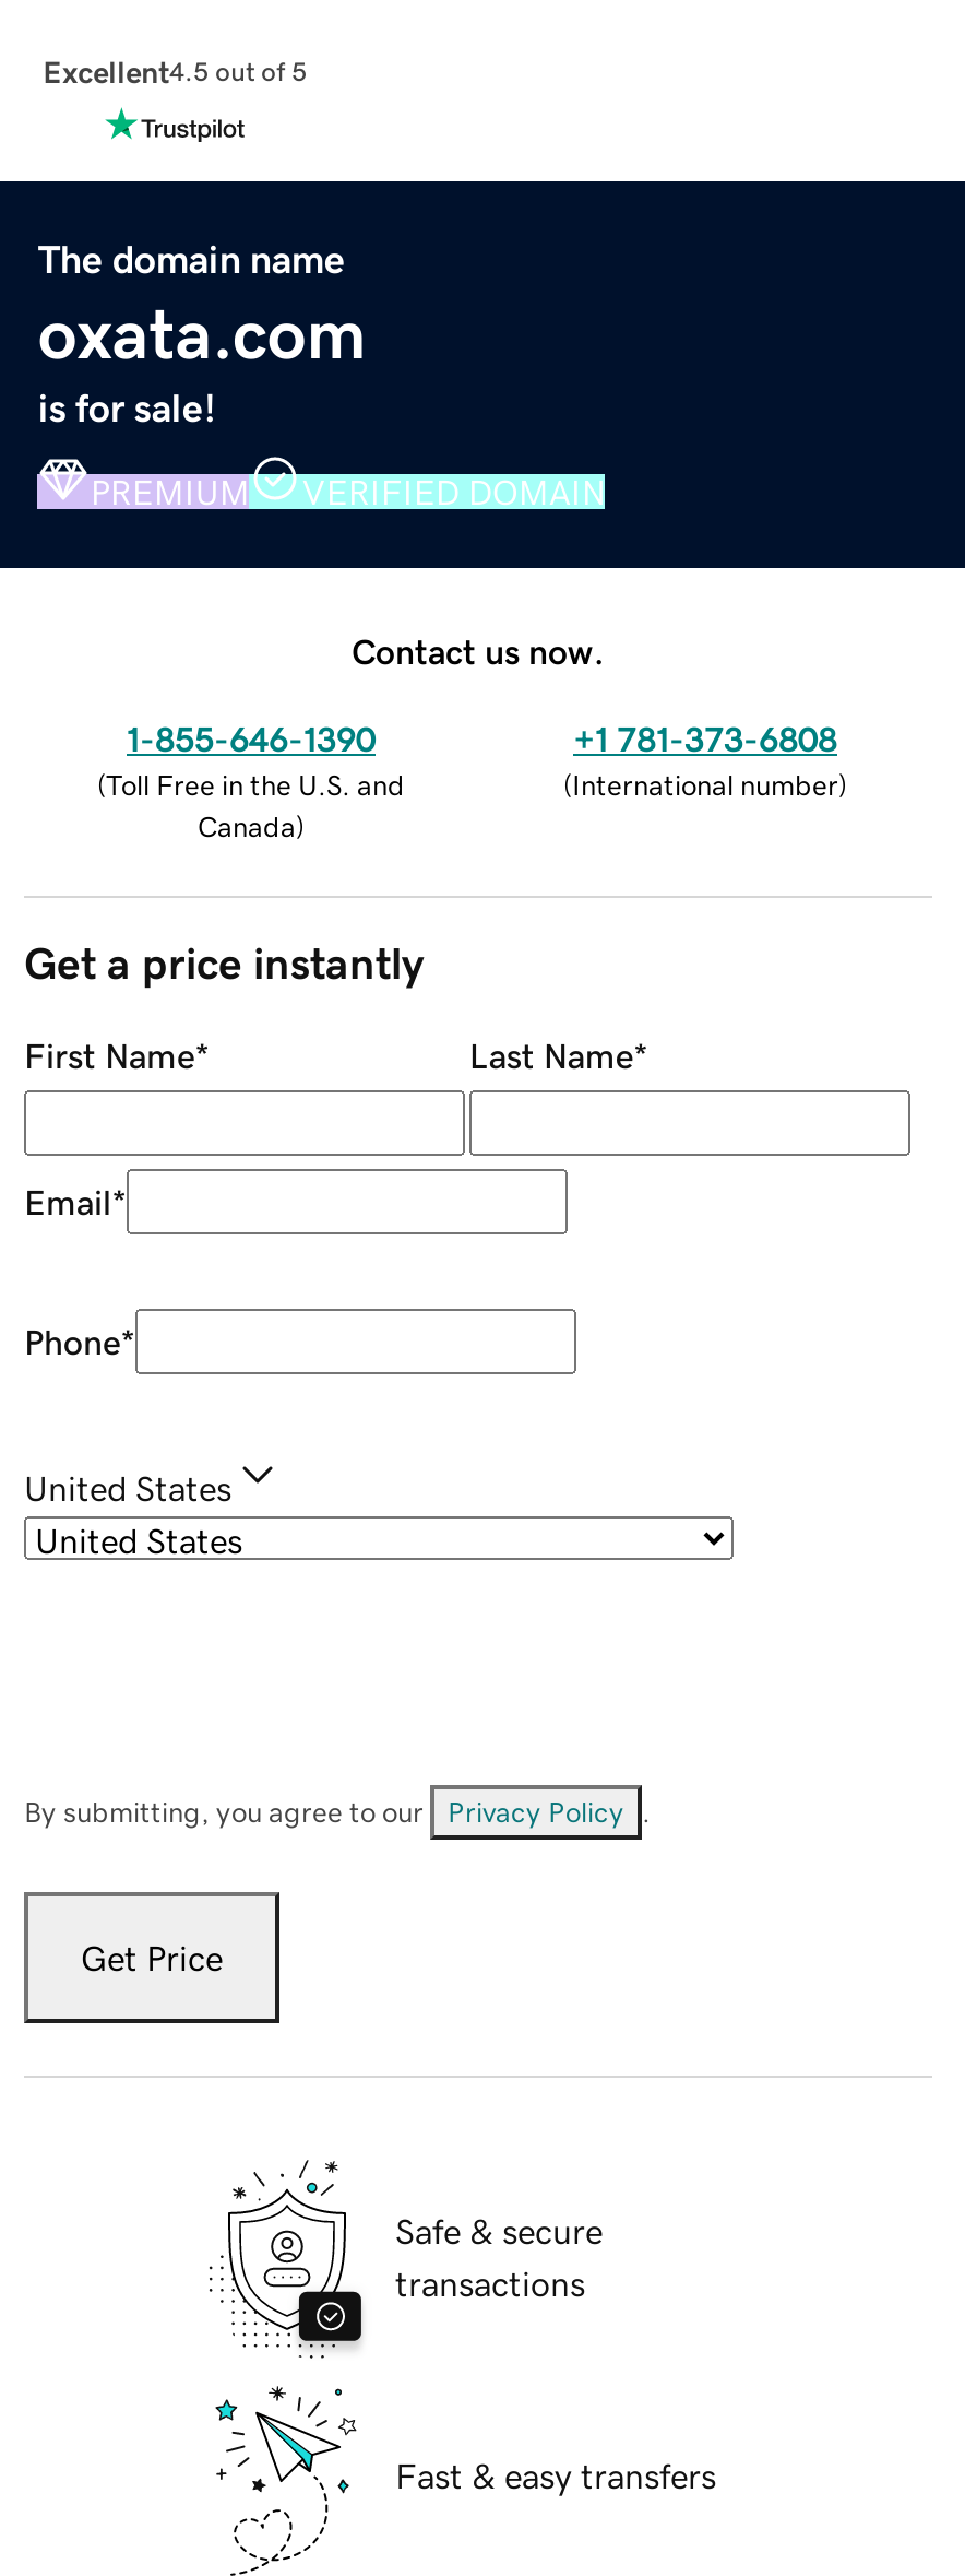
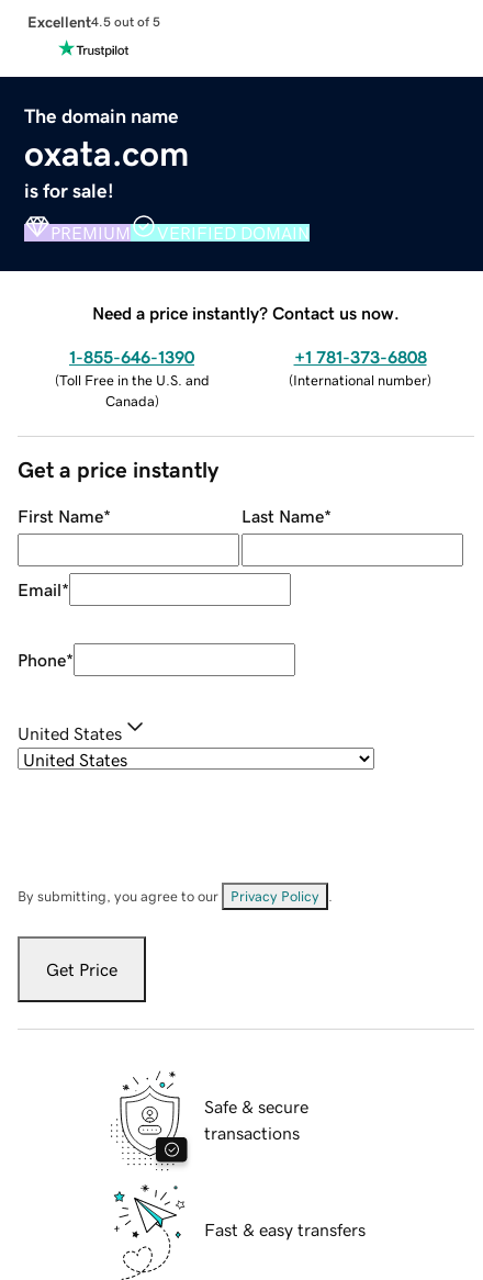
- Contact us now.
+ Need a price instantly? Contact us now.
